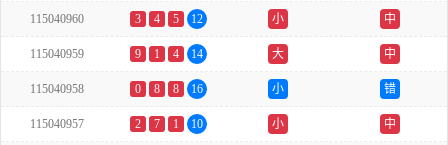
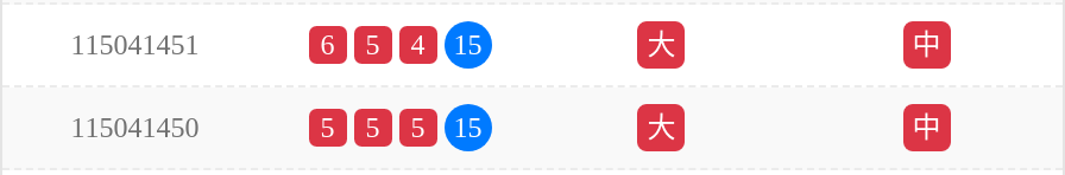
- 115040960
- 3
+ 115041451
+ 6
+ 5

- 5
- 12
- 小
- 中
- 115040959
- 9
- 1
- 4
- 14
+ 15

- 115040958
- 0
- 8
- 8
- 16
- 小
- 错
- 115040957
- 2
- 7
- 1
- 10
- 小
+ 115041450
+ 5
+ 5
+ 5
+ 15
+ 大
